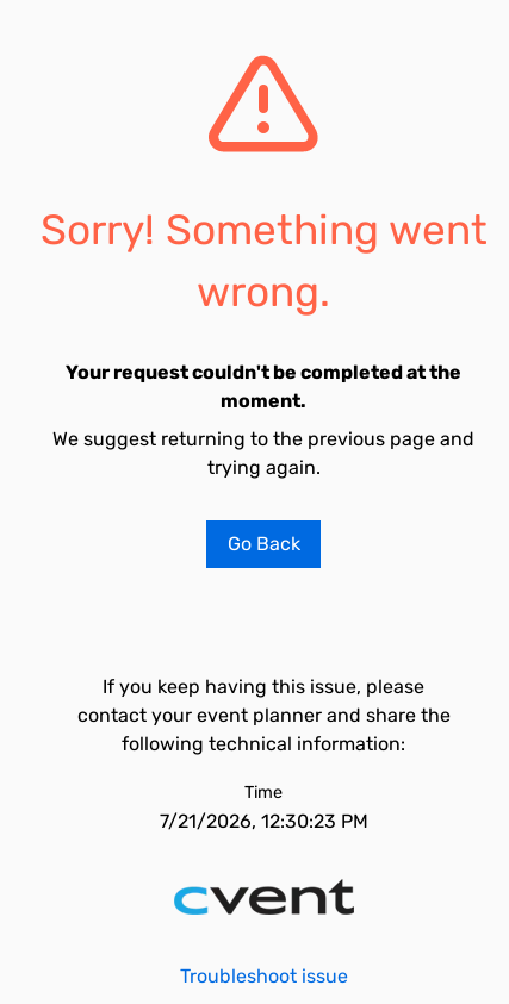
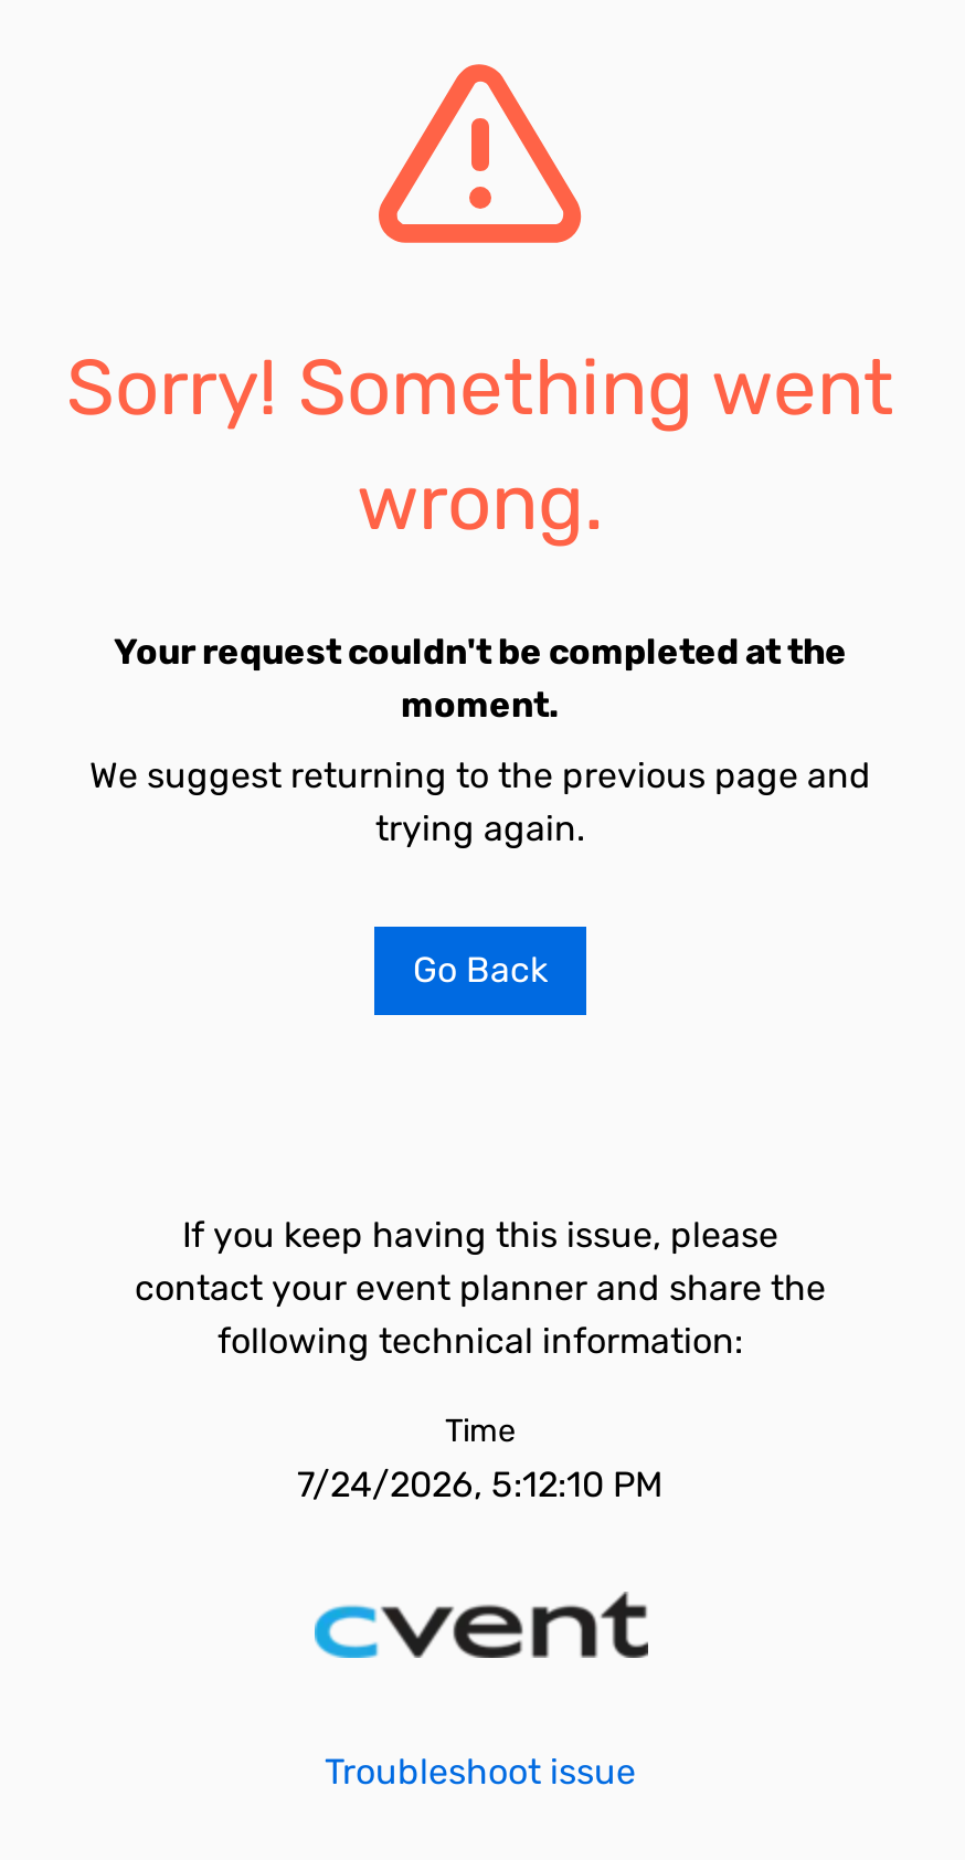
- 7/21/2026, 12:30:23 PM
+ 7/24/2026, 5:12:10 PM
